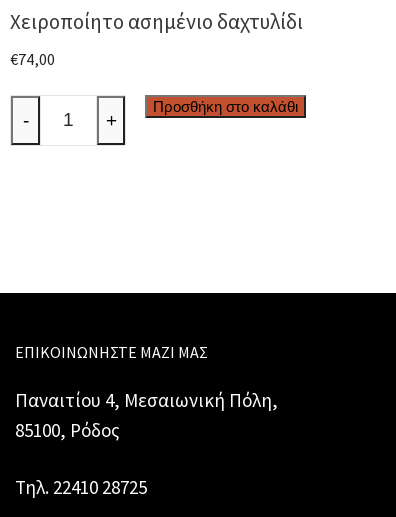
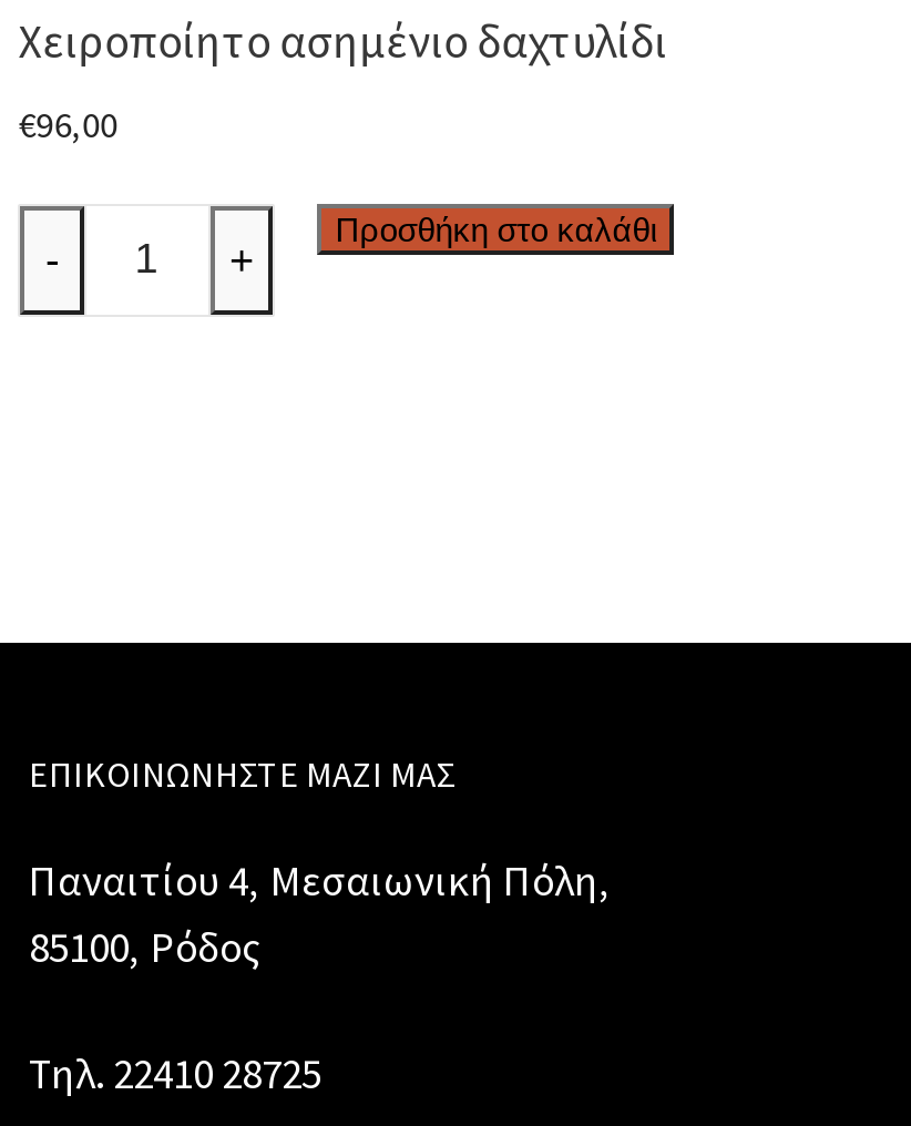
- €74,00
+ €96,00
